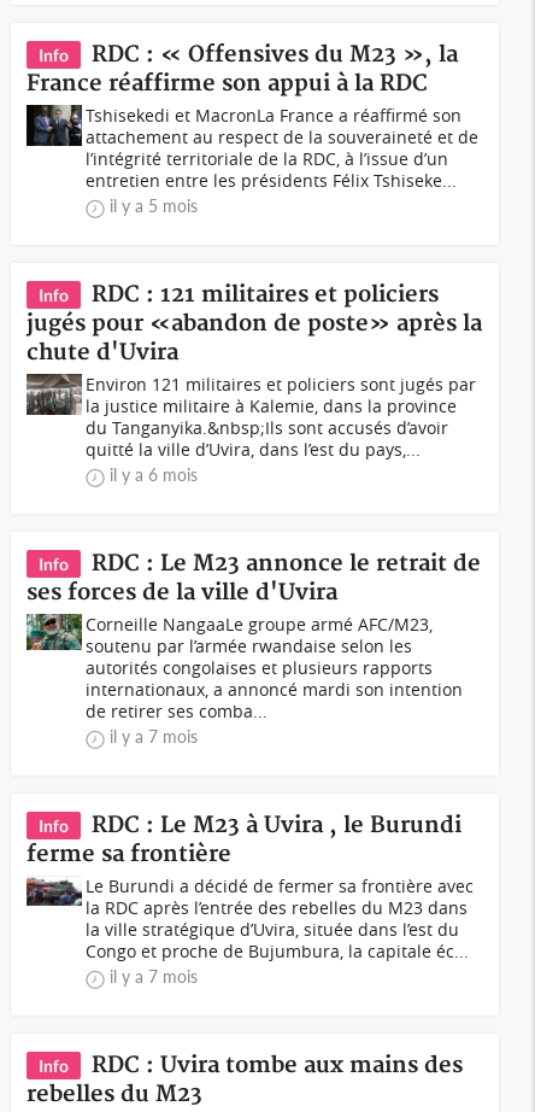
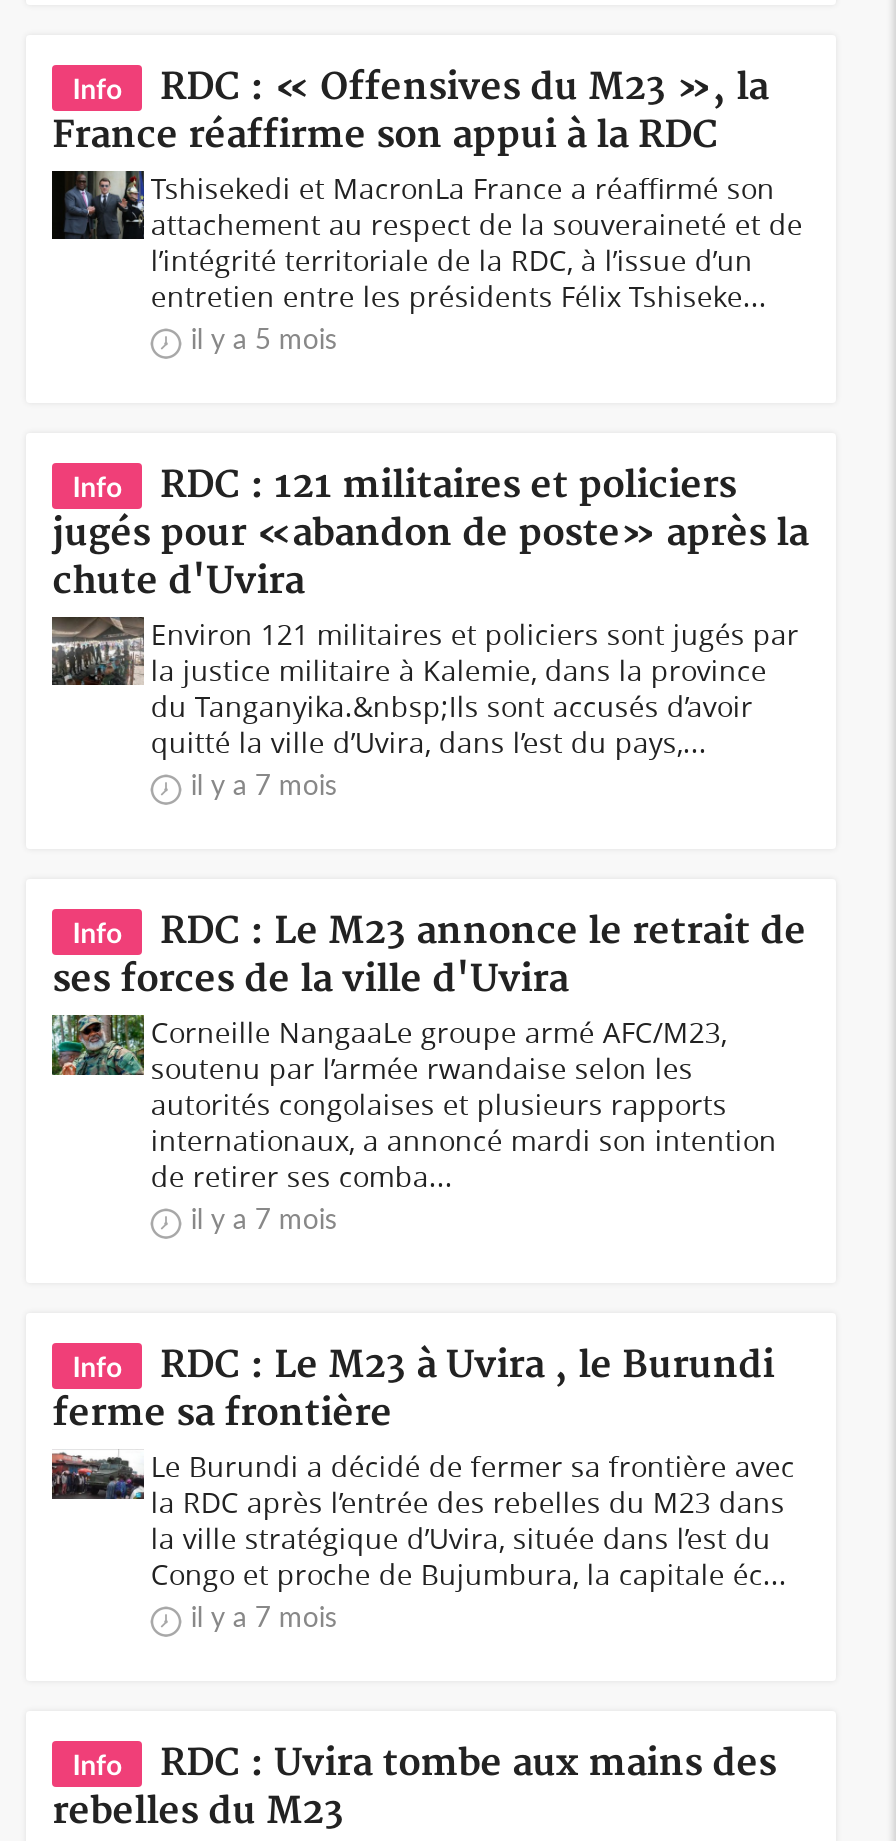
- il y a 6 mois
+ il y a 7 mois
